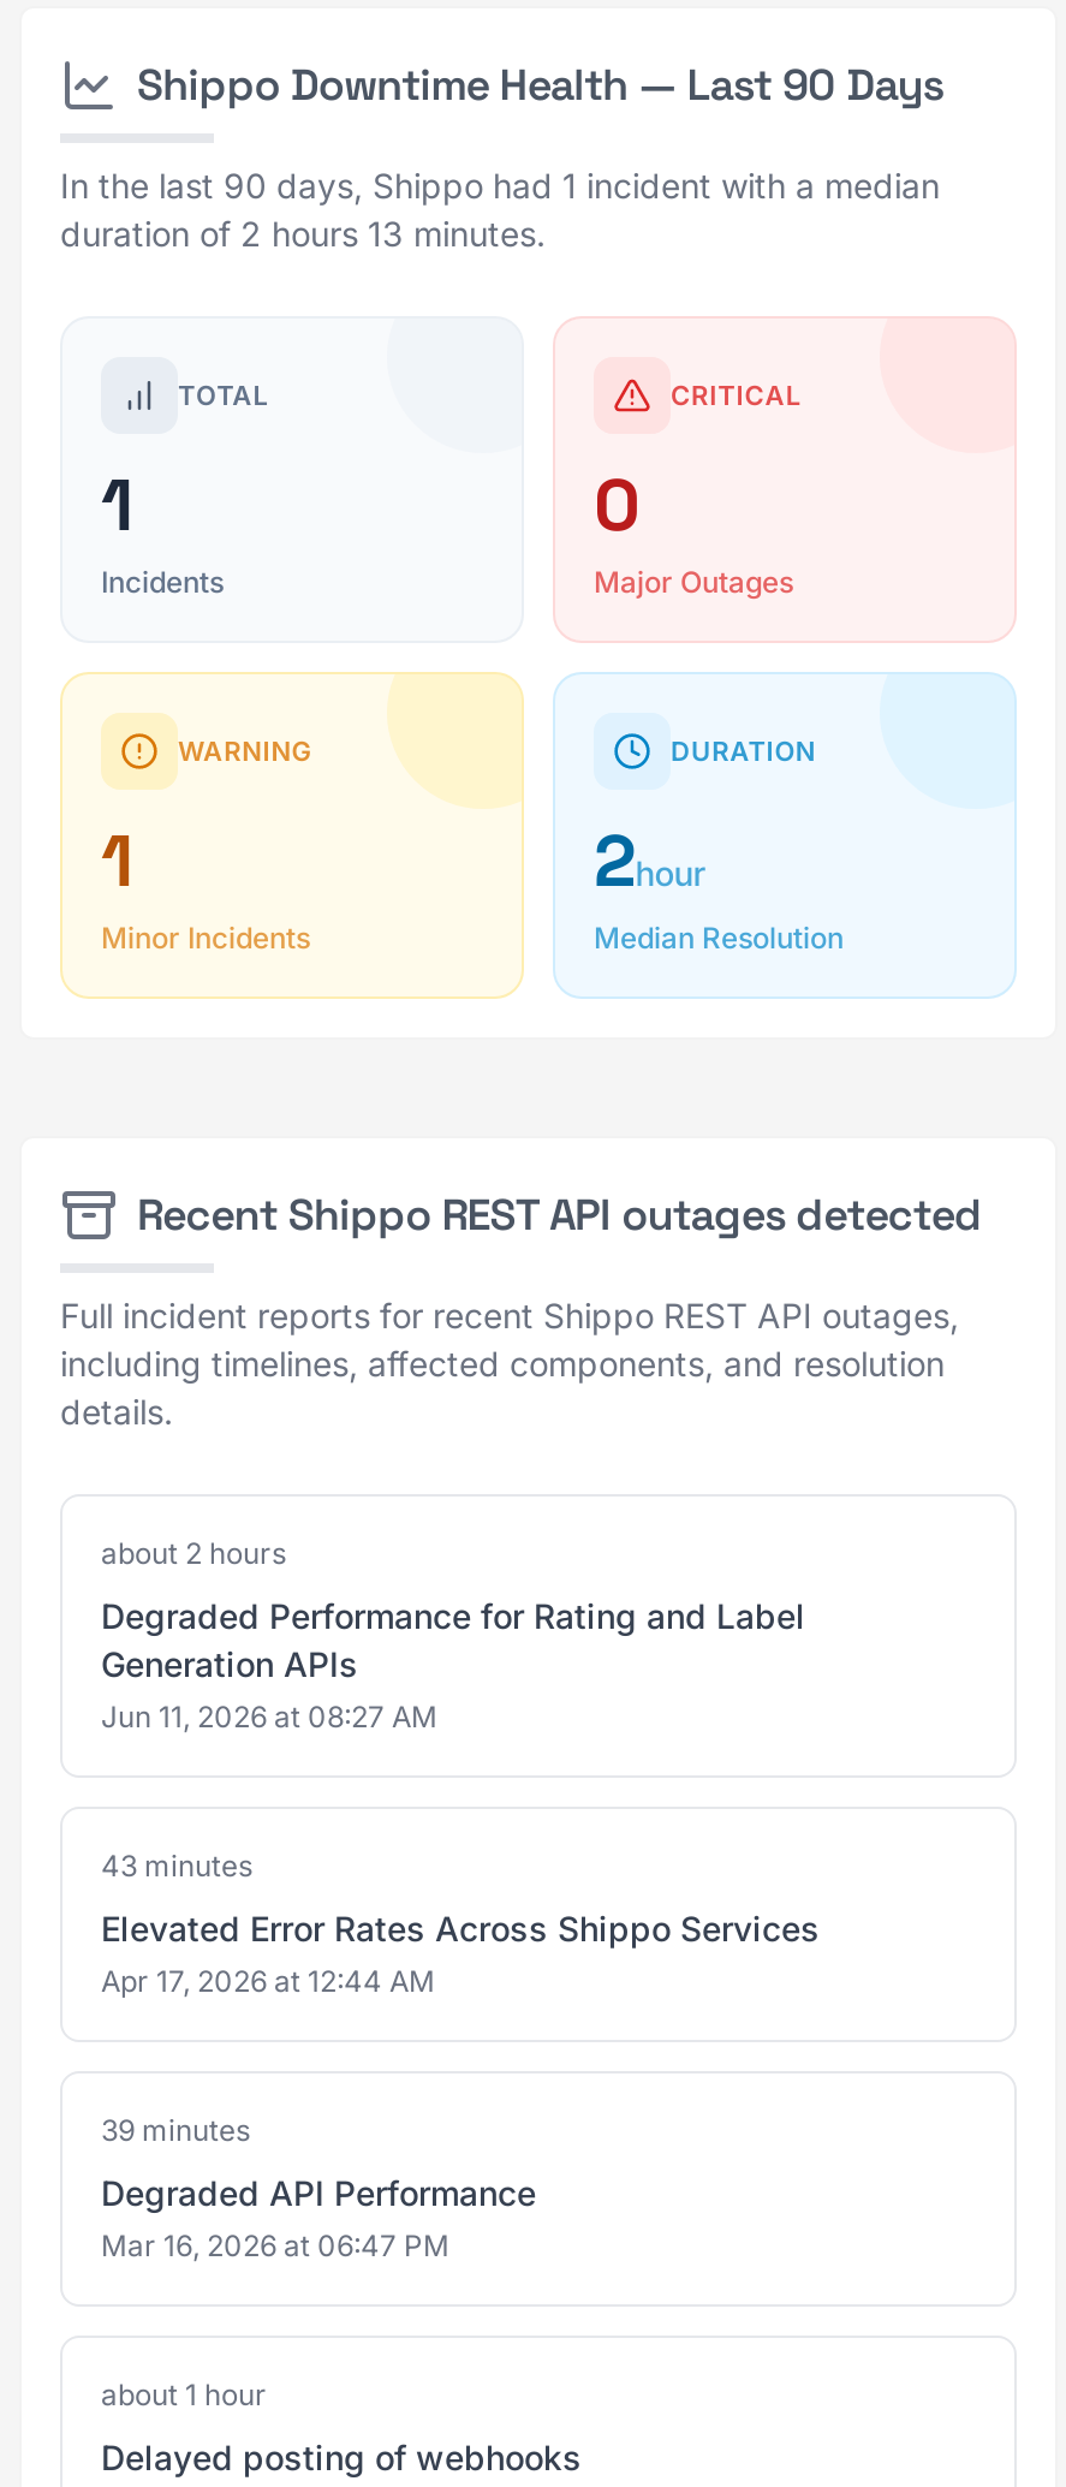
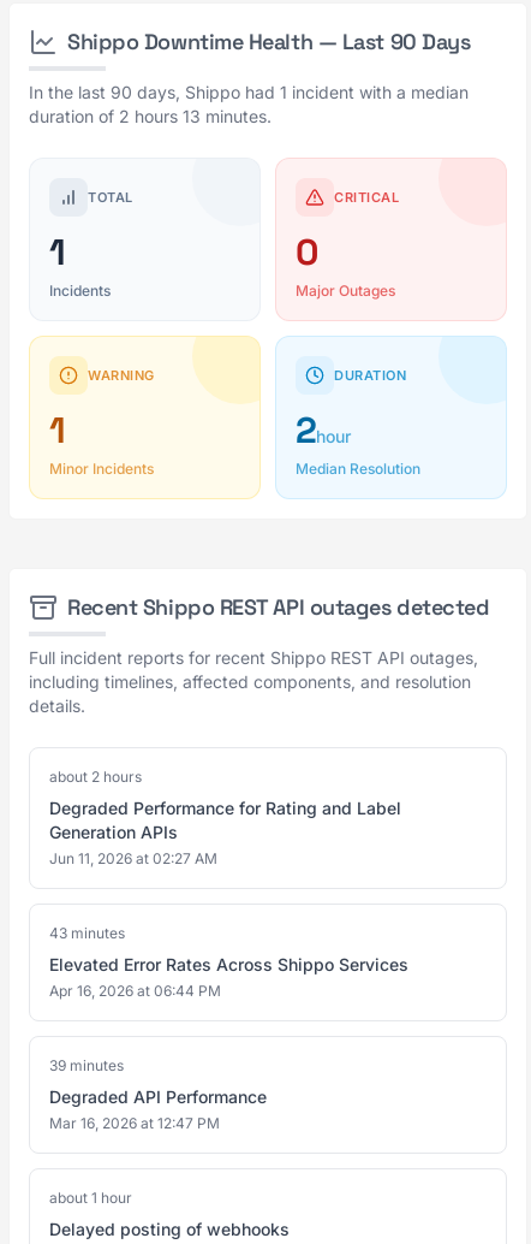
- Jun 11, 2026 at 08:27 AM
+ Jun 11, 2026 at 02:27 AM

- Apr 17, 2026 at 12:44 AM
+ Apr 16, 2026 at 06:44 PM

- Mar 16, 2026 at 06:47 PM
+ Mar 16, 2026 at 12:47 PM
